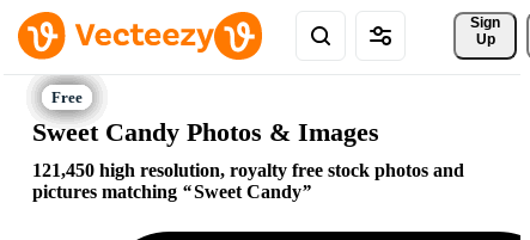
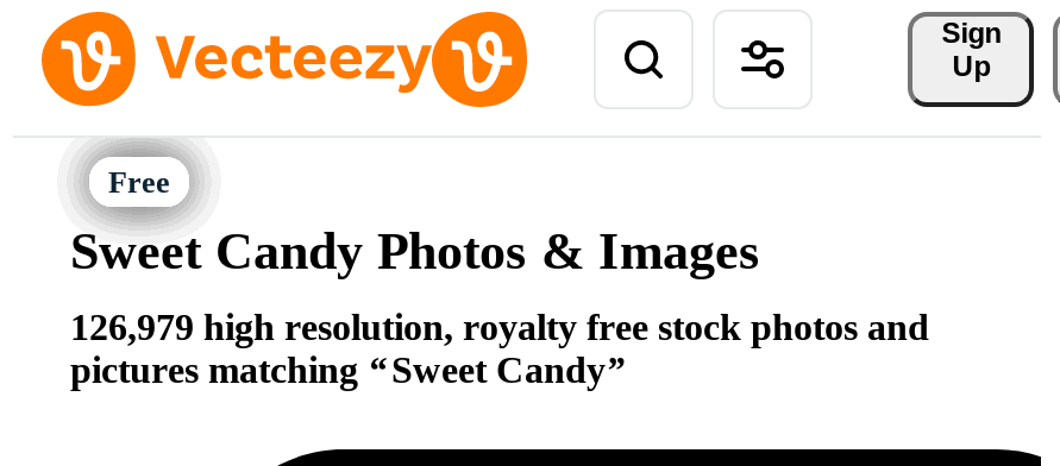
- 121,450 high resolution, royalty free stock photos and
+ 126,979 high resolution, royalty free stock photos and
